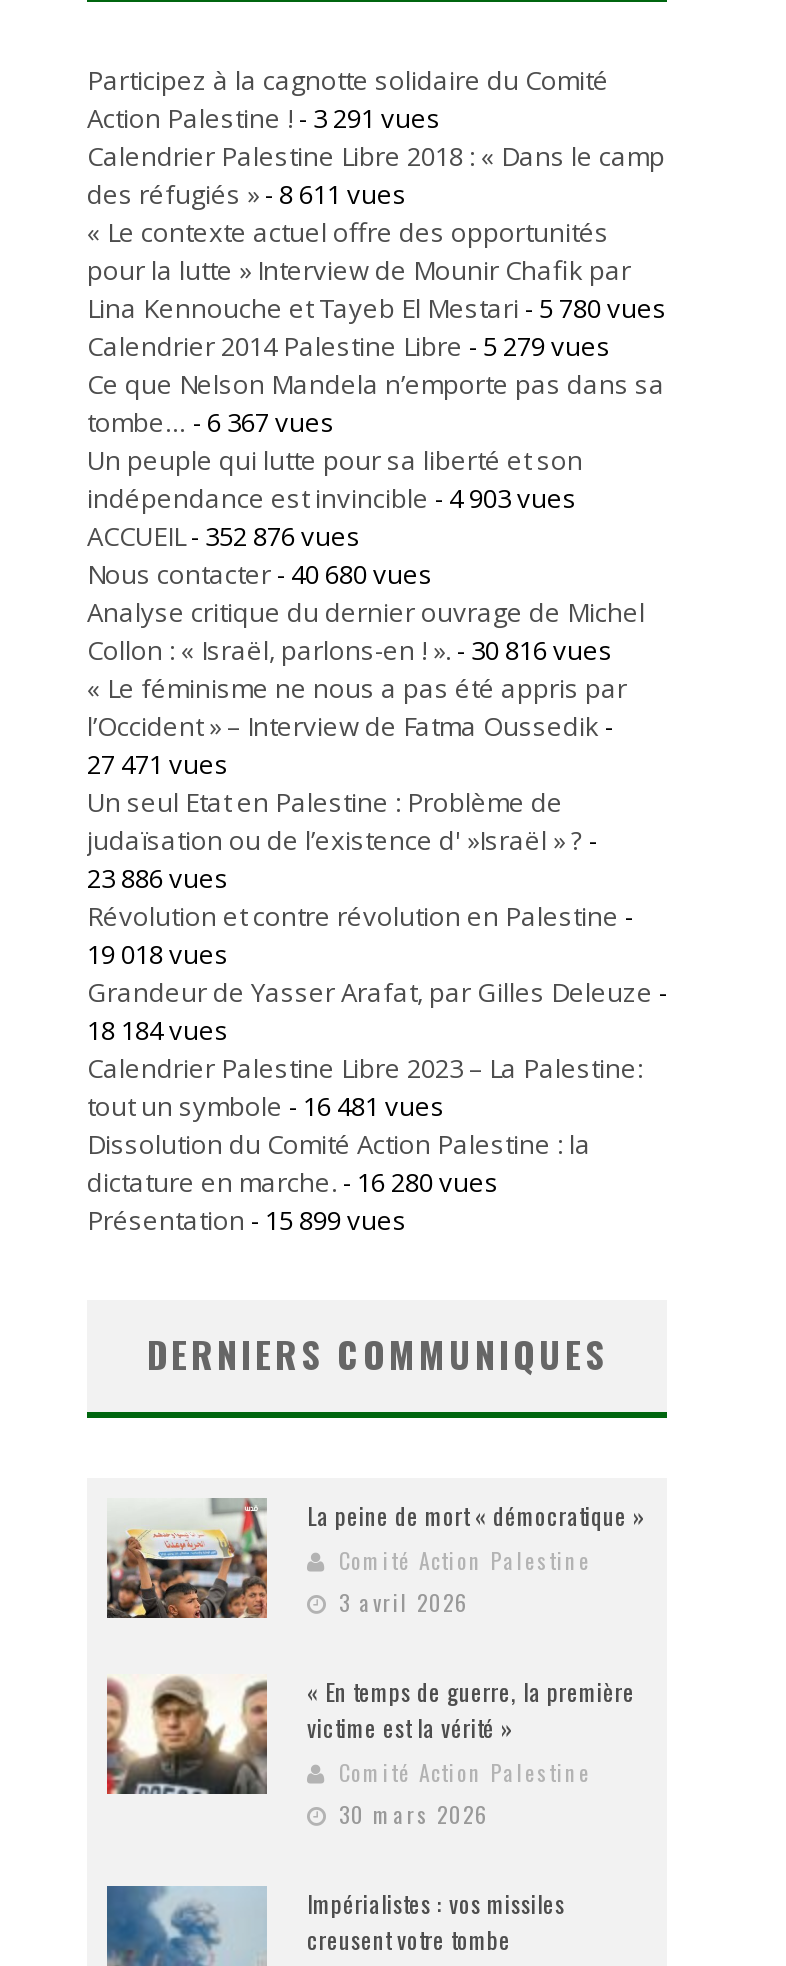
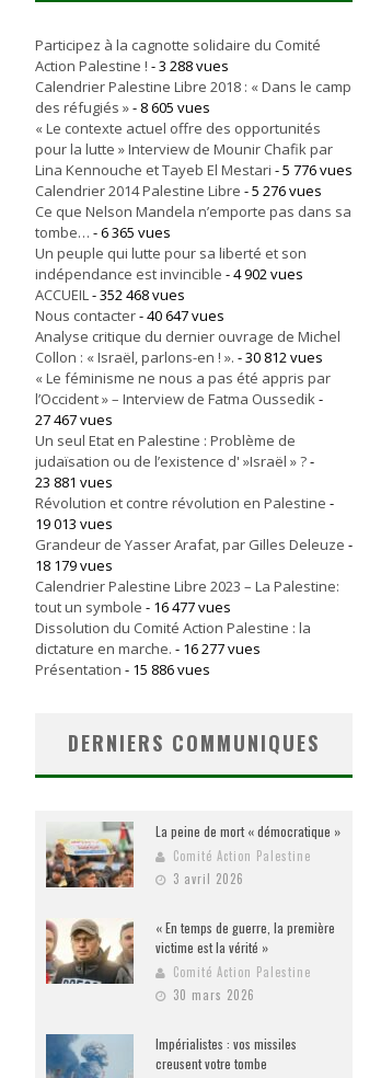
- Action Palestine ! - 3 291 vues
+ Action Palestine ! - 3 288 vues

- des réfugiés » - 8 611 vues
+ des réfugiés » - 8 605 vues

- Lina Kennouche et Tayeb El Mestari - 5 780 vues
+ Lina Kennouche et Tayeb El Mestari - 5 776 vues

- Calendrier 2014 Palestine Libre - 5 279 vues
+ Calendrier 2014 Palestine Libre - 5 276 vues

- tombe… - 6 367 vues
+ tombe… - 6 365 vues

- indépendance est invincible - 4 903 vues
+ indépendance est invincible - 4 902 vues

- ACCUEIL- 352 876 vues
+ ACCUEIL- 352 468 vues

- Nous contacter - 40 680 vues
+ Nous contacter - 40 647 vues

- Collon : « Israël, parlons-en ! ». - 30 816 vues
+ Collon : « Israël, parlons-en ! ». - 30 812 vues

- 27 471 vues
+ 27 467 vues

- 23 886 vues
+ 23 881 vues

- 19 018 vues
+ 19 013 vues

- 18 184 vues
+ 18 179 vues

- tout un symbole - 16 481 vues
+ tout un symbole - 16 477 vues

- dictature en marche. - 16 280 vues
+ dictature en marche. - 16 277 vues

- Présentation - 15 899 vues
+ Présentation - 15 886 vues
